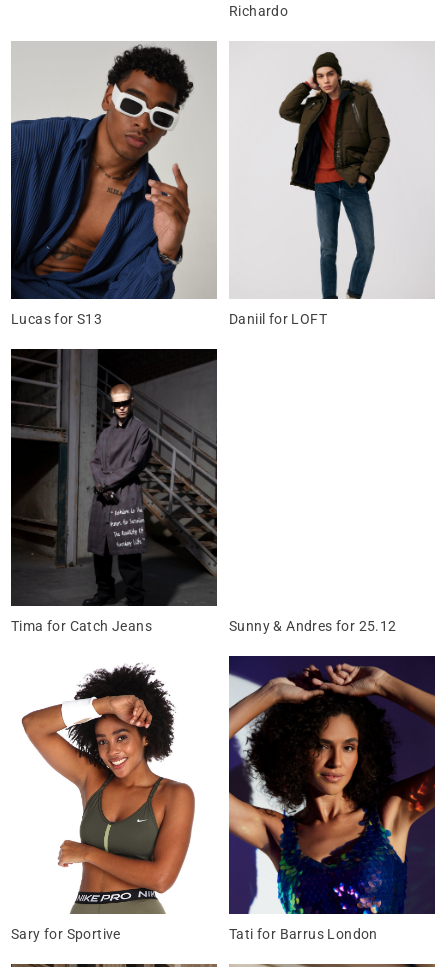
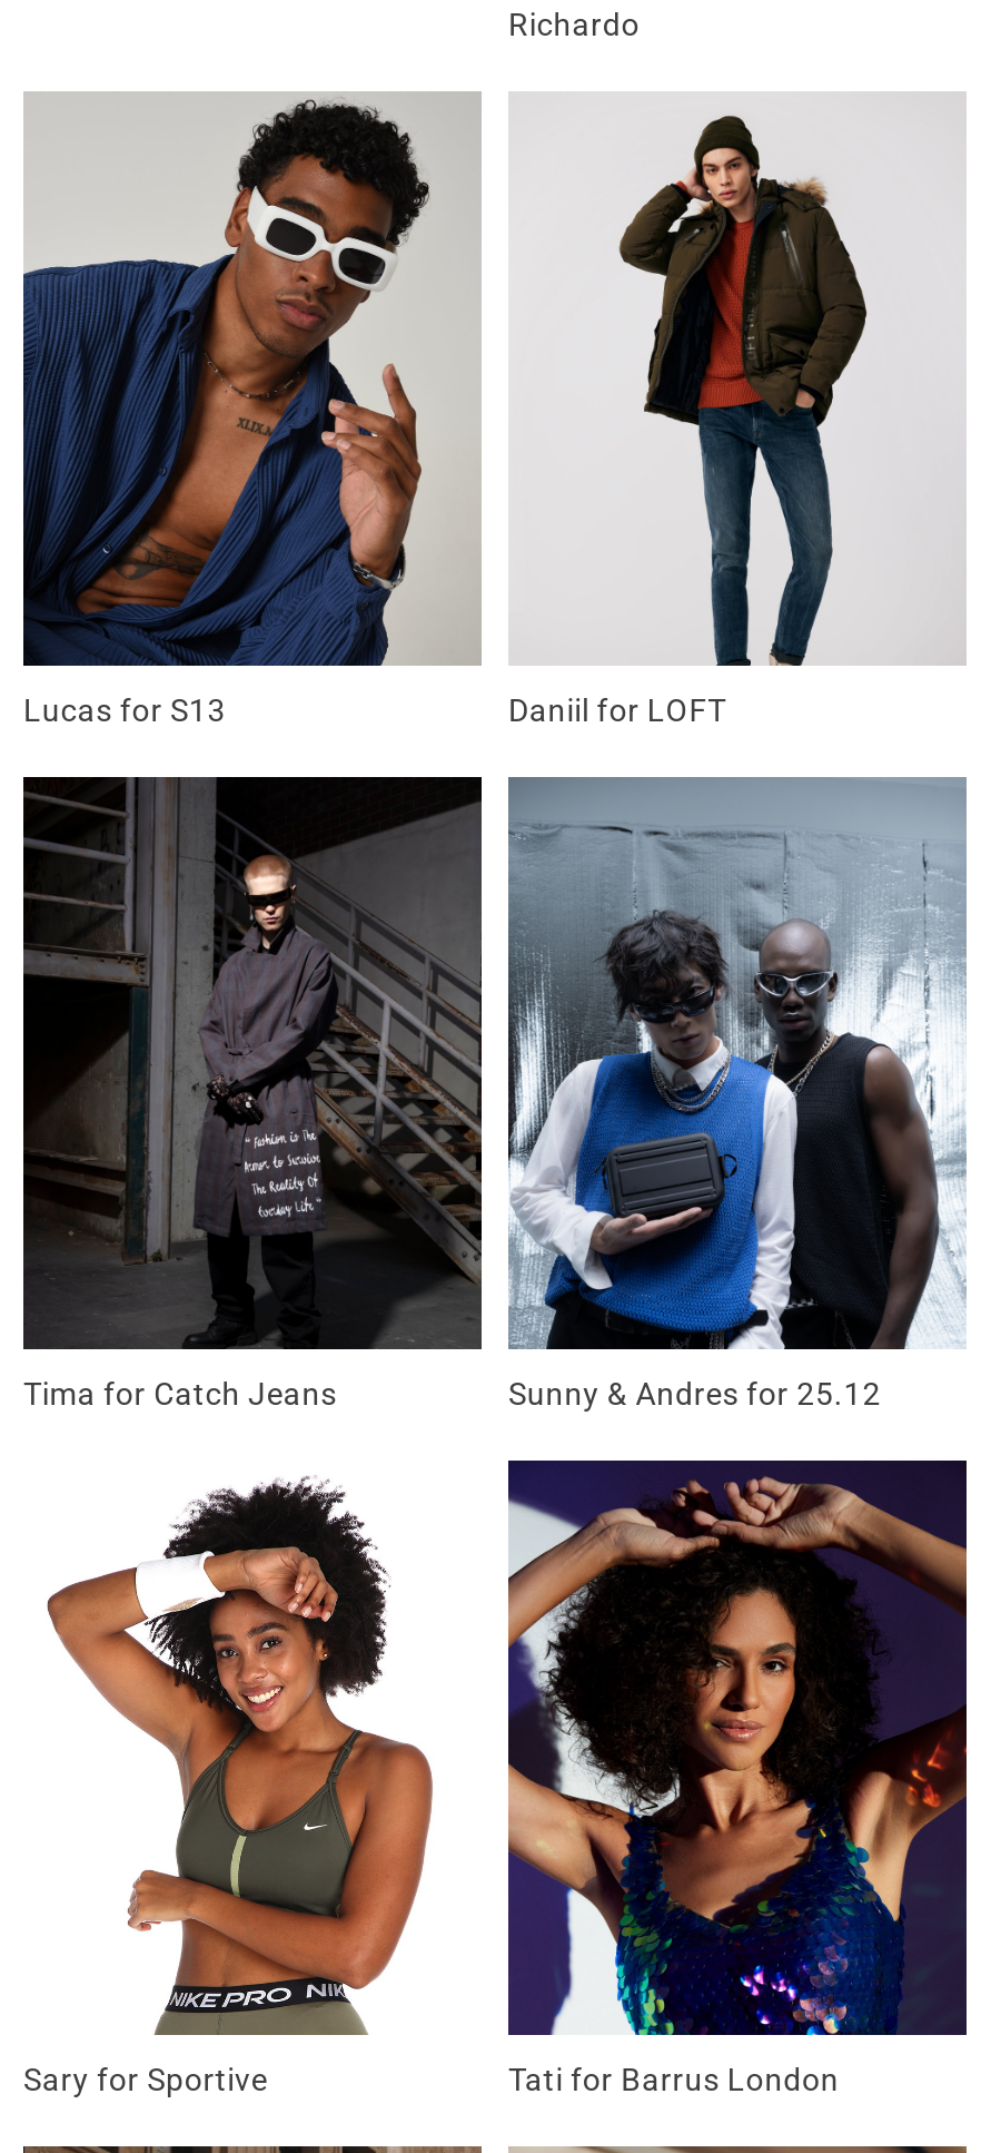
+ [image]
